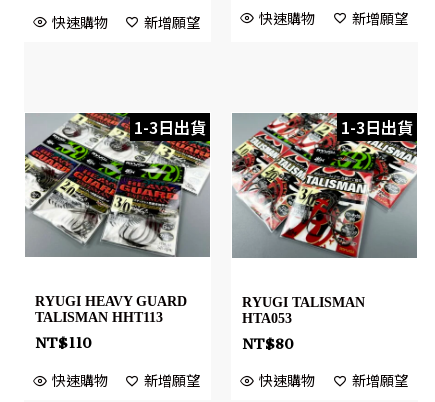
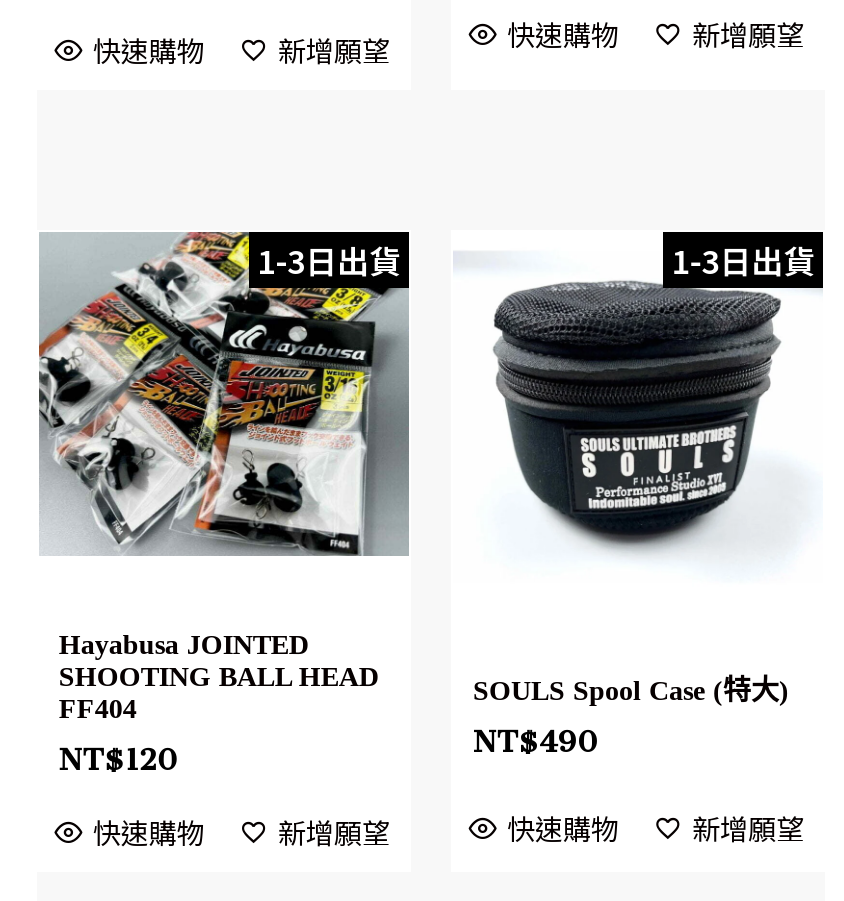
- [image]
- RYUGI HEAVY GUARD
- TALISMAN HHT113
+ [image]
+ Hayabusa JOINTED
+ SHOOTING BALL HEAD
+ FF404

- [image]
+ [image]

- RYUGI TALISMAN
- HTA053
+ SOULS Spool Case (特大)

- NT$110
+ NT$120

- NT$80
+ NT$490
